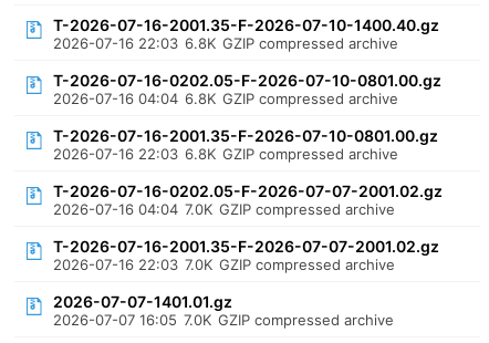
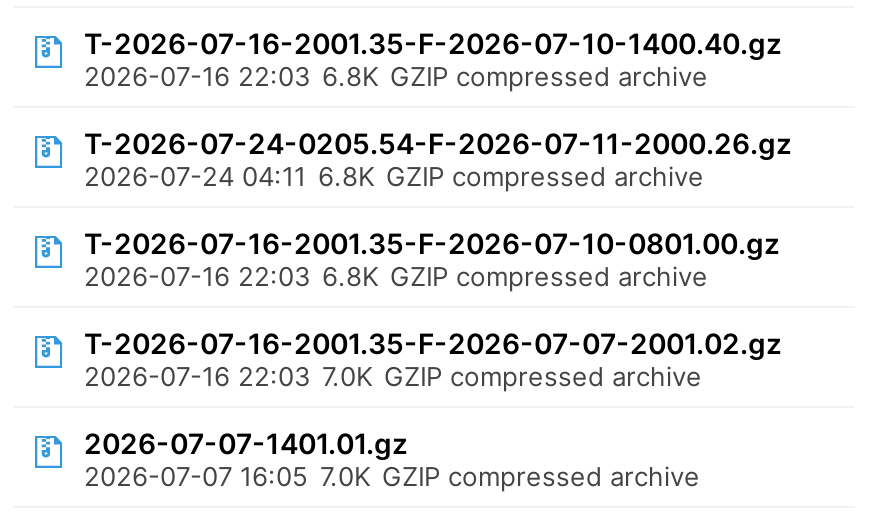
- T-2026-07-16-0202.05-F-2026-07-10-0801.00.gz
- 2026-07-16 04:04 6.8K GZIP compressed archive
+ T-2026-07-24-0205.54-F-2026-07-11-2000.26.gz
+ 2026-07-24 04:11 6.8K GZIP compressed archive

- T-2026-07-16-0202.05-F-2026-07-07-2001.02.gz
- 2026-07-16 04:04 7.0K GZIP compressed archive
